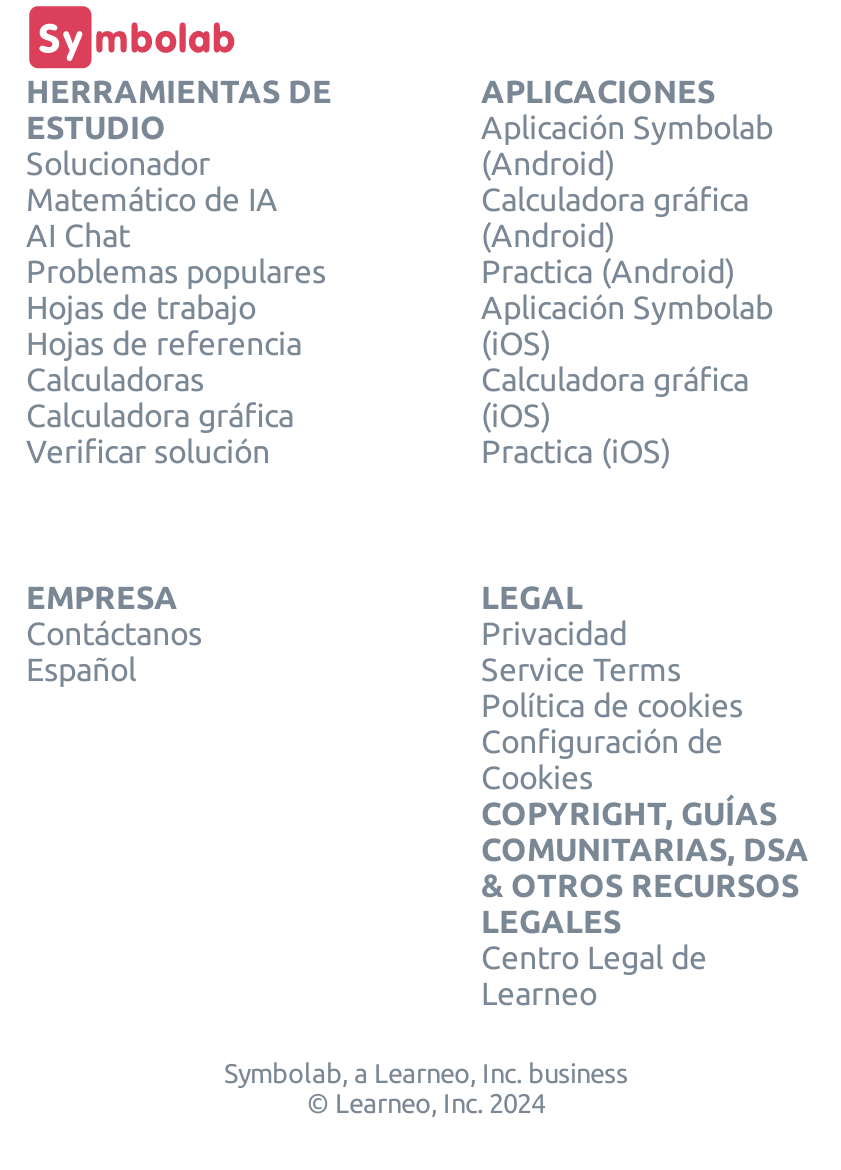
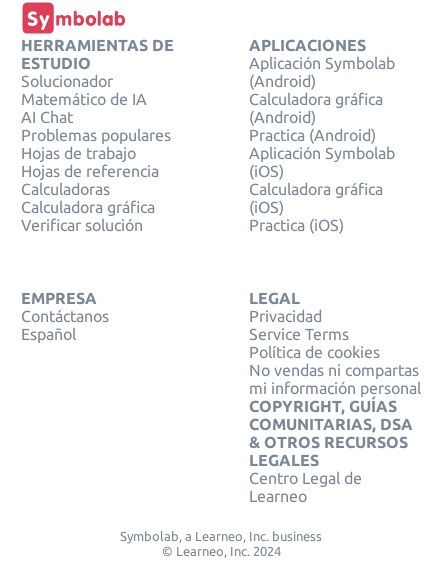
- Configuración de
- Cookies
+ No vendas ni compartas
+ mi información personal
